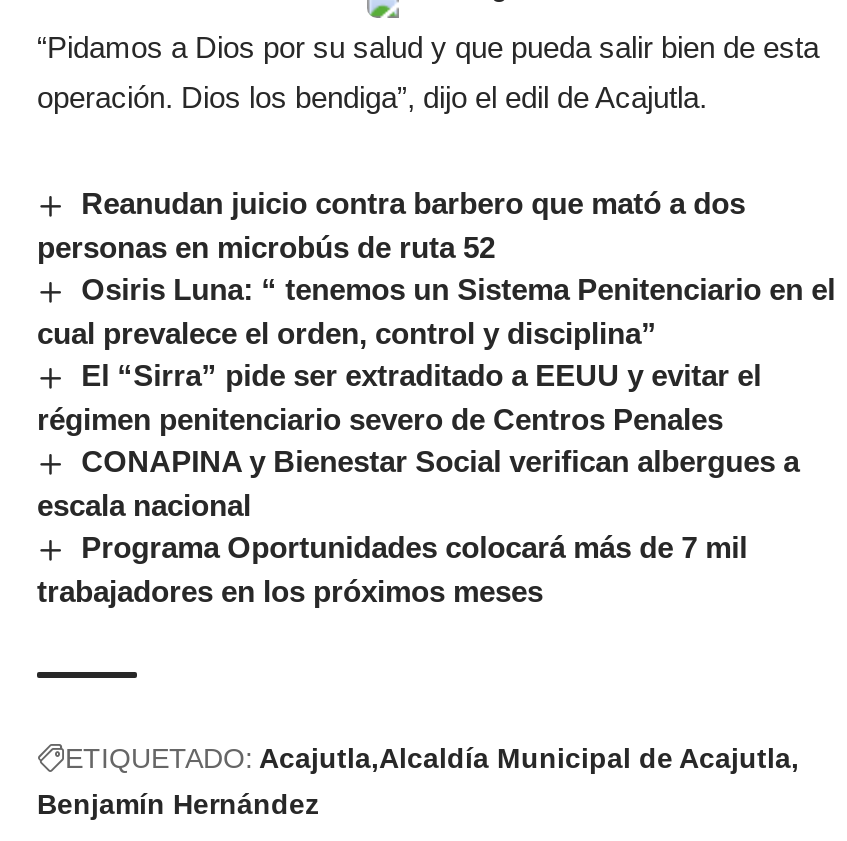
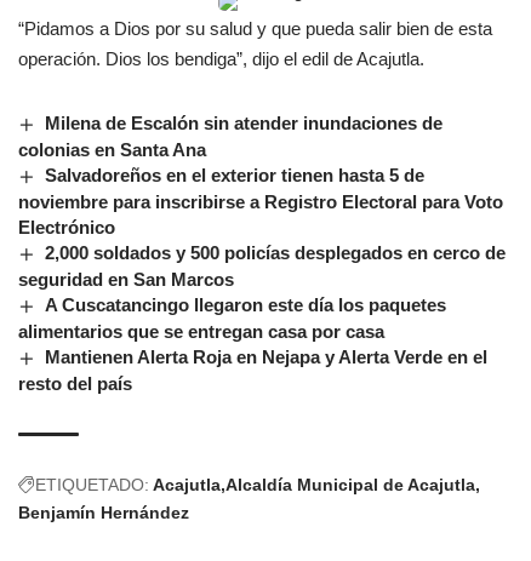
- Reanudan juicio contra barbero que mató a dos
- personas en microbús de ruta 52
- Osiris Luna: “ tenemos un Sistema Penitenciario en el
- cual prevalece el orden, control y disciplina”
- El “Sirra” pide ser extraditado a EEUU y evitar el
- régimen penitenciario severo de Centros Penales
- CONAPINA y Bienestar Social verifican albergues a
- escala nacional
- Programa Oportunidades colocará más de 7 mil
- trabajadores en los próximos meses
+ Milena de Escalón sin atender inundaciones de
+ colonias en Santa Ana
+ Salvadoreños en el exterior tienen hasta 5 de
+ noviembre para inscribirse a Registro Electoral para Voto
+ Electrónico
+ 2,000 soldados y 500 policías desplegados en cerco de
+ seguridad en San Marcos
+ A Cuscatancingo llegaron este día los paquetes
+ alimentarios que se entregan casa por casa
+ Mantienen Alerta Roja en Nejapa y Alerta Verde en el
+ resto del país
